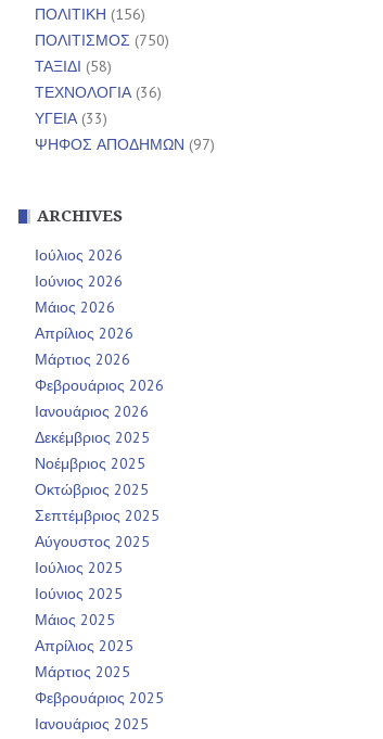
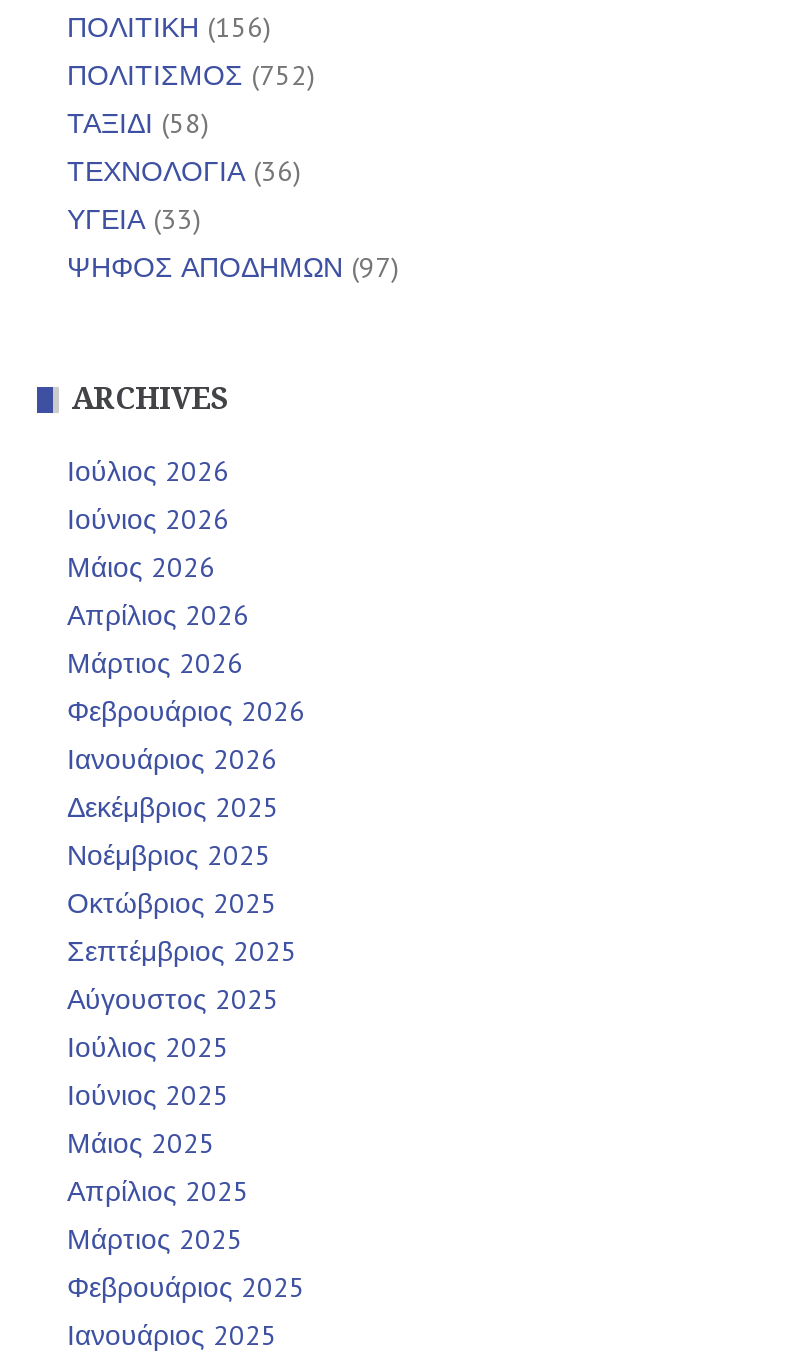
- ΠΟΛΙΤΙΣΜΟΣ (750)
+ ΠΟΛΙΤΙΣΜΟΣ (752)
